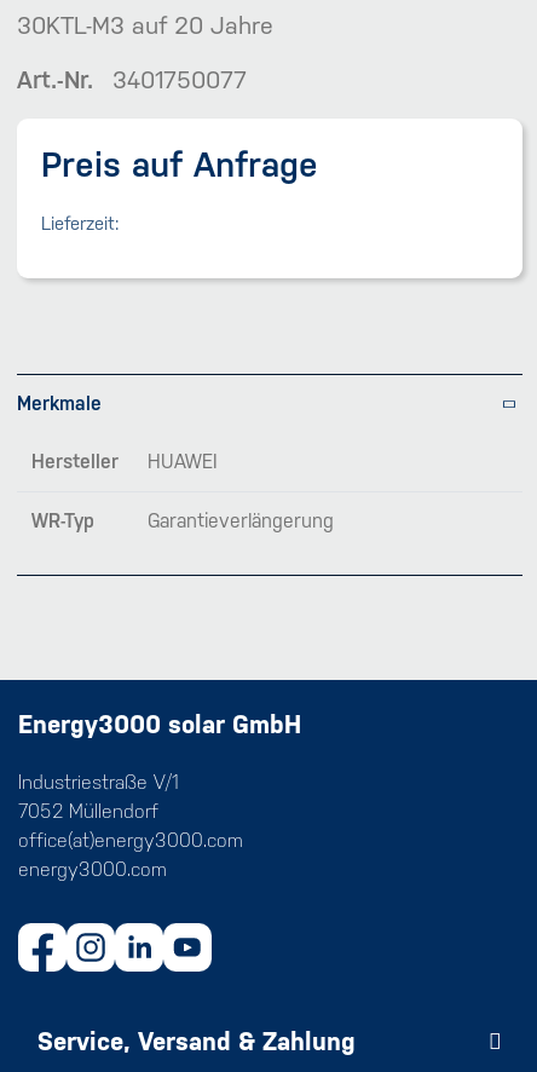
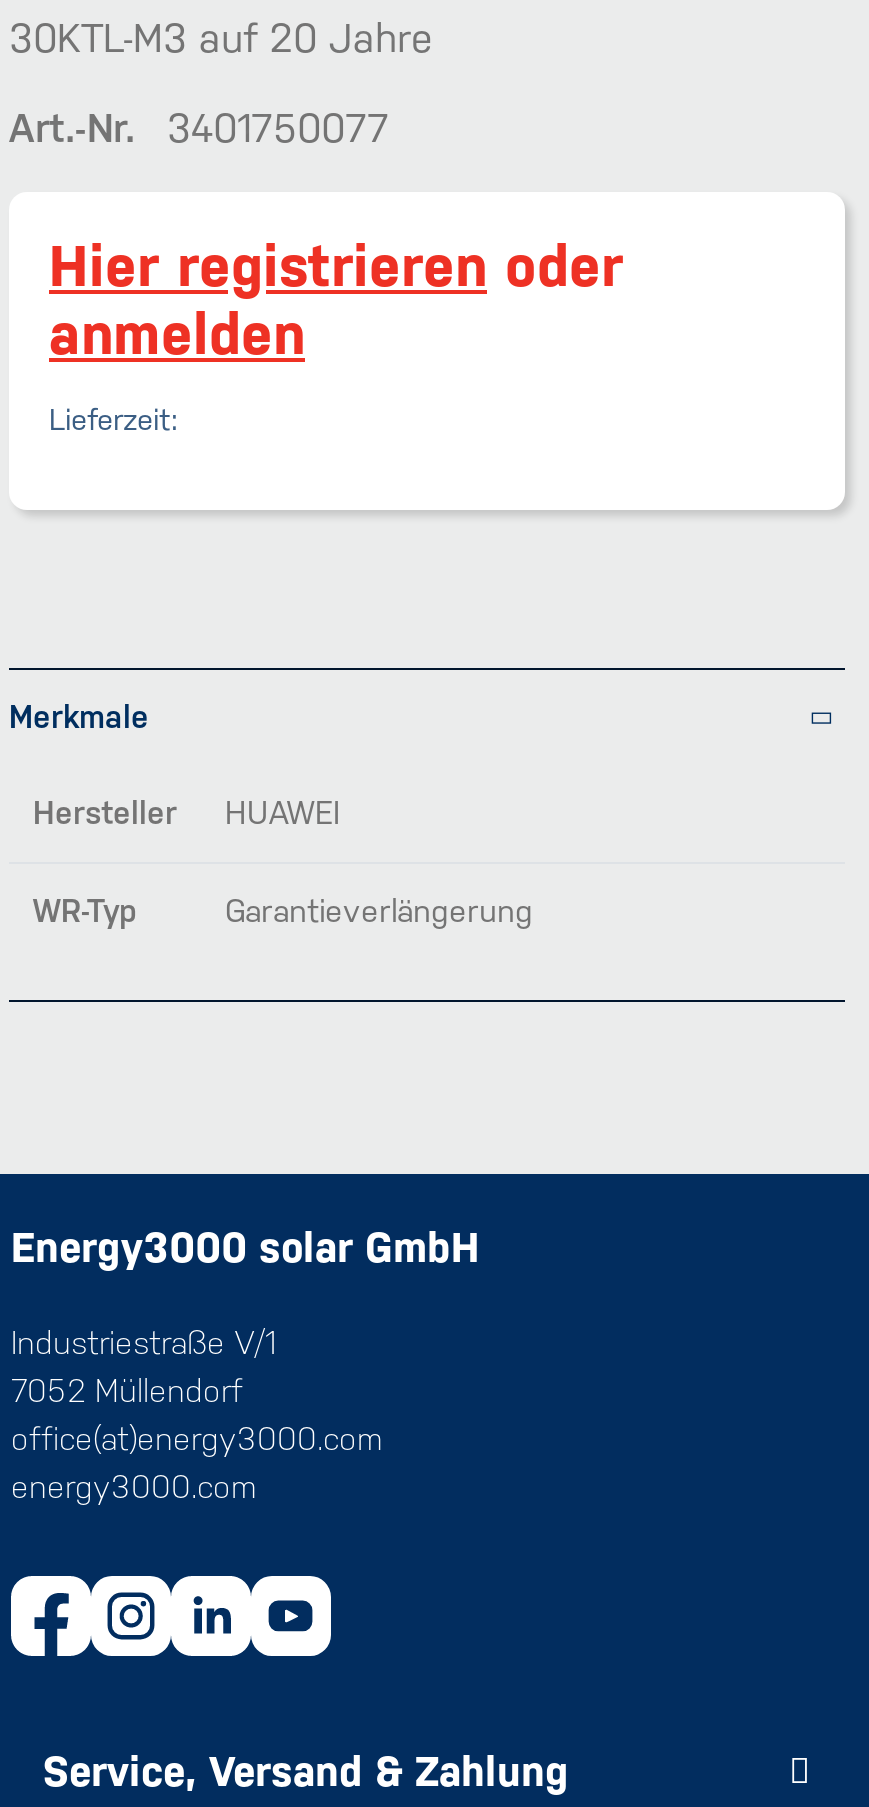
- Preis auf Anfrage
+ Hier registrieren oder
+ anmelden
